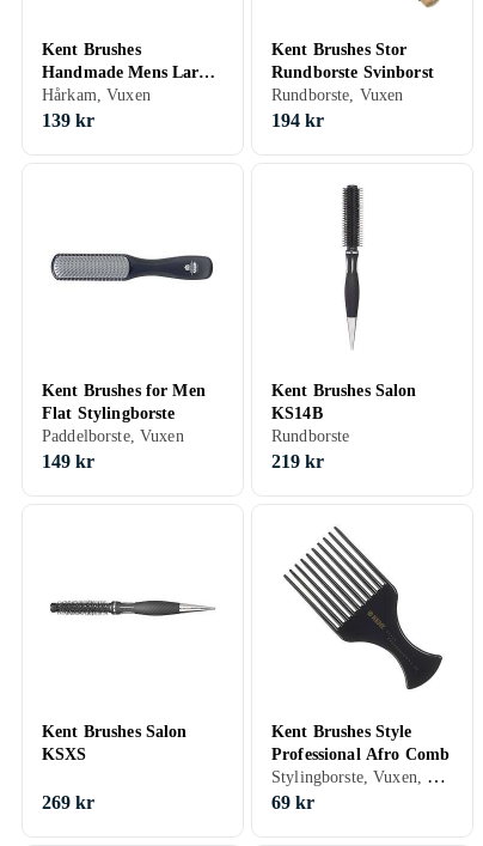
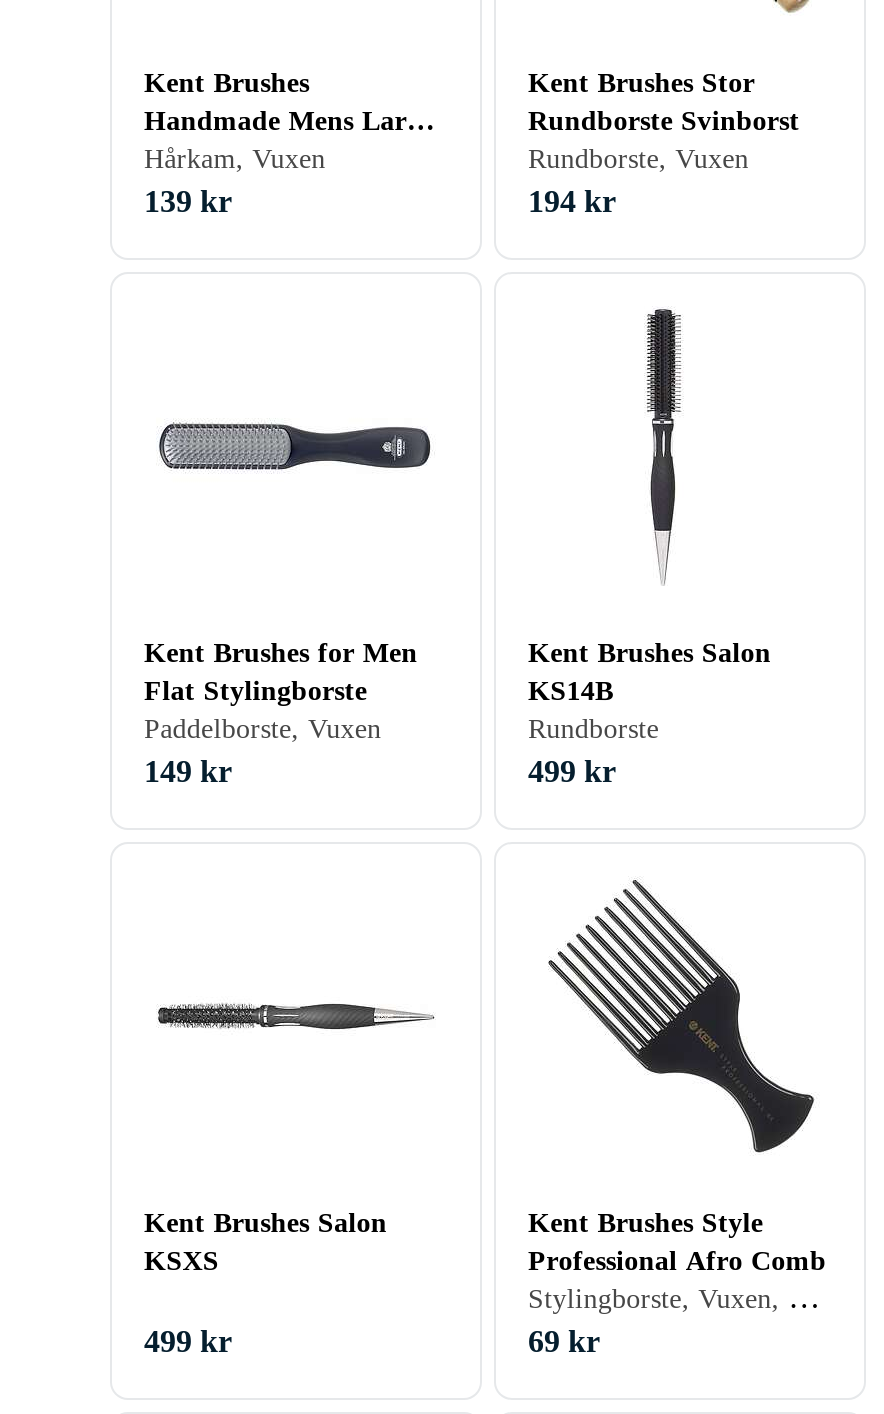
- 219 kr
+ 499 kr

- 269 kr
+ 499 kr
